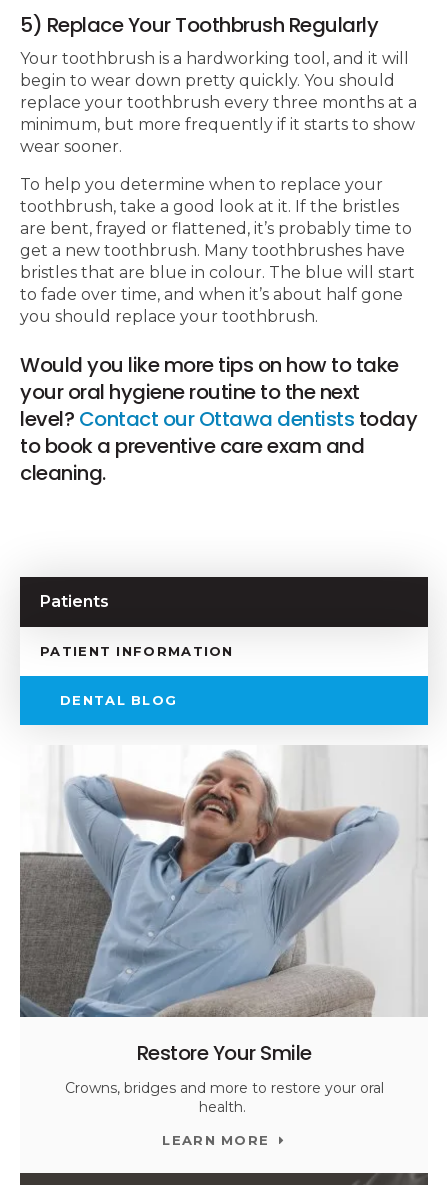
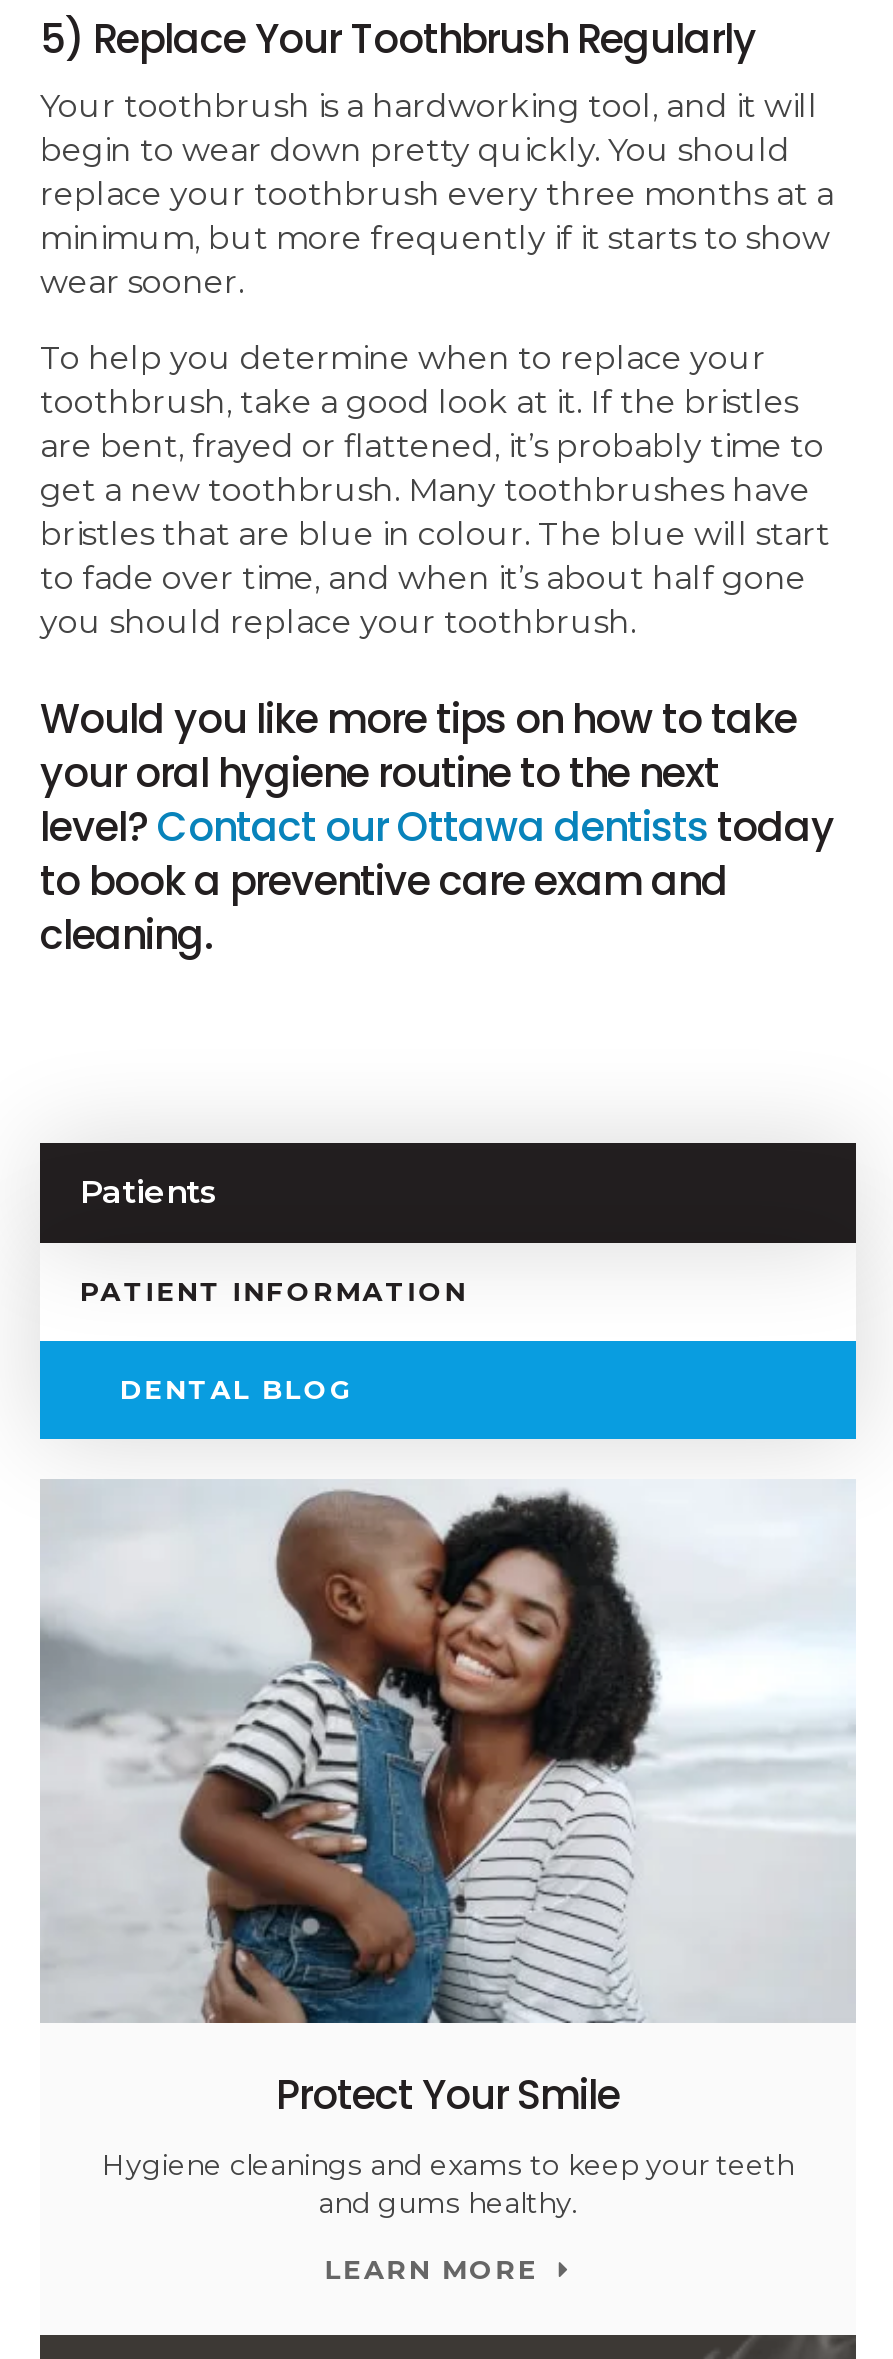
- [image]
- Restore Your Smile
- Crowns, bridges and more to restore your oral
- health.
+ [image]
+ Protect Your Smile
+ Hygiene cleanings and exams to keep your teeth
+ and gums healthy.
